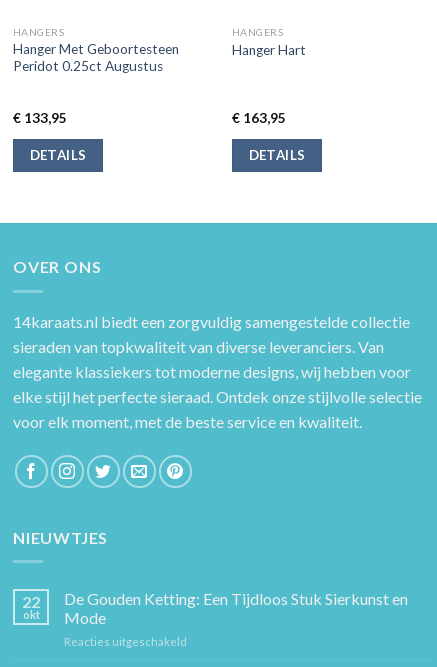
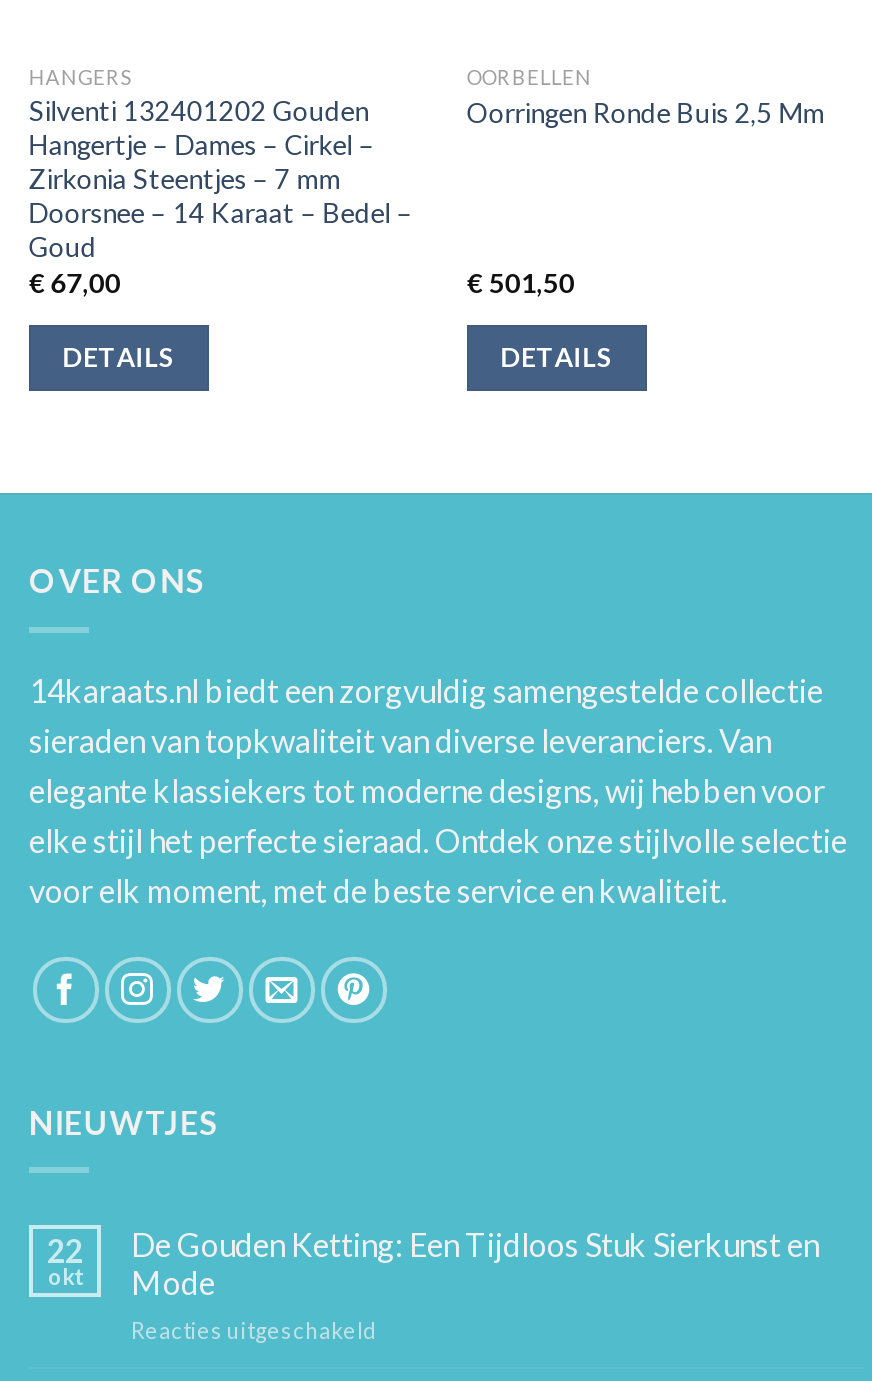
- HANGERS
- Hanger Hart
+ OORBELLEN
+ Oorringen Ronde Buis 2,5 Mm

- Hanger Met Geboortesteen
- Peridot 0.25ct Augustus
- €133,95
+ Silventi 132401202 Gouden
+ Hangertje – Dames – Cirkel –
+ Zirkonia Steentjes – 7 mm
+ Doorsnee – 14 Karaat – Bedel –
+ Goud
+ €67,00

- €163,95
+ €501,50
